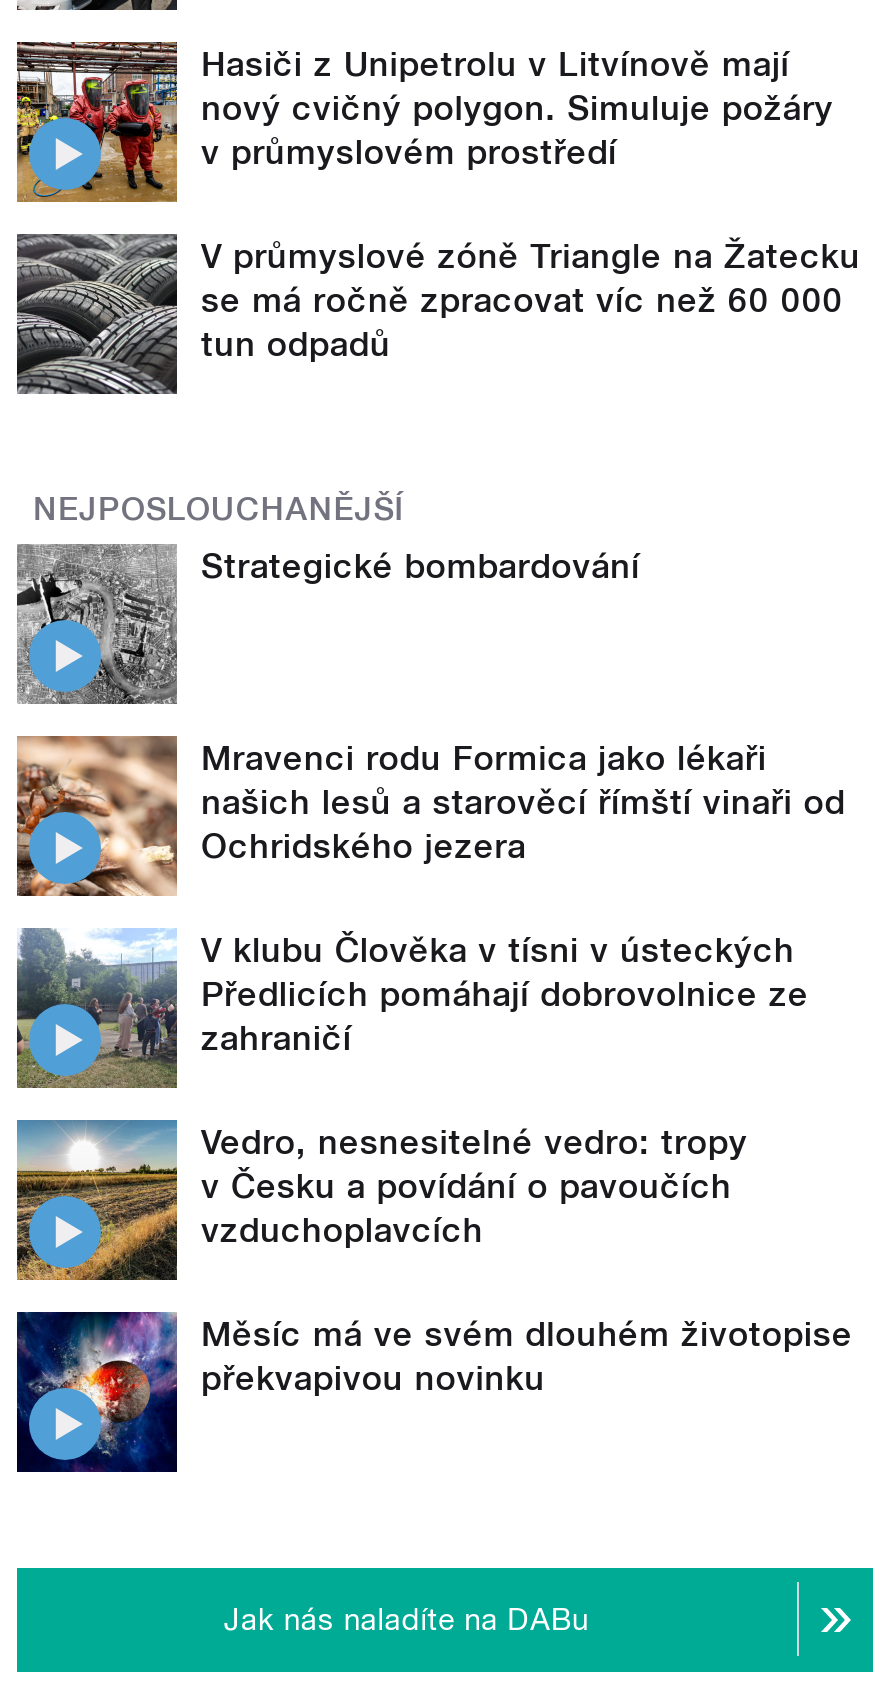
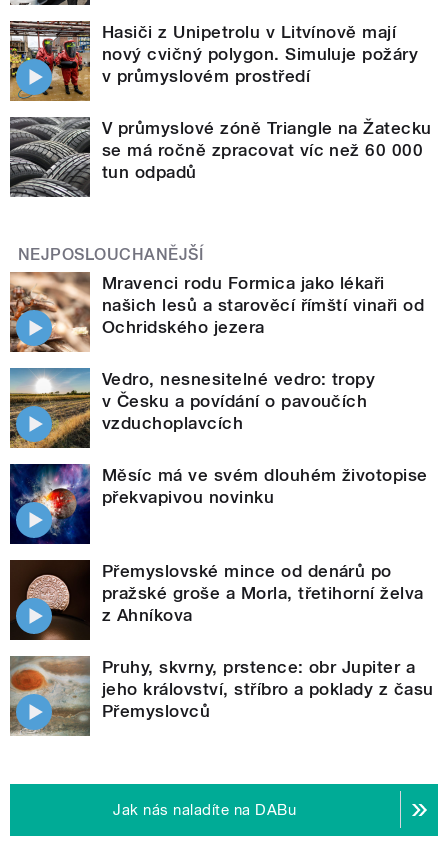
- [image]
- Strategické bombardování

moved up: [image] | Mravenci rodu Formica jako lékaři | našich lesů a starověcí římští vinaři od | Ochridského jezera

- [image]
- V klubu Člověka v tísni v ústeckých
- Předlicích pomáhají dobrovolnice ze
- zahraničí

moved up: [image] | Vedro, nesnesitelné vedro: tropy | v Česku a povídání o pavoučích | vzduchoplavcích | Měsíc má ve svém dlouhém životopise | překvapivou novinku

+ [image]
+ Přemyslovské mince od denárů po
+ pražské groše a Morla, třetihorní želva
+ z Ahníkova
+ Pruhy, skvrny, prstence: obr Jupiter a
+ jeho království, stříbro a poklady z času
+ Přemyslovců

+ [image]
